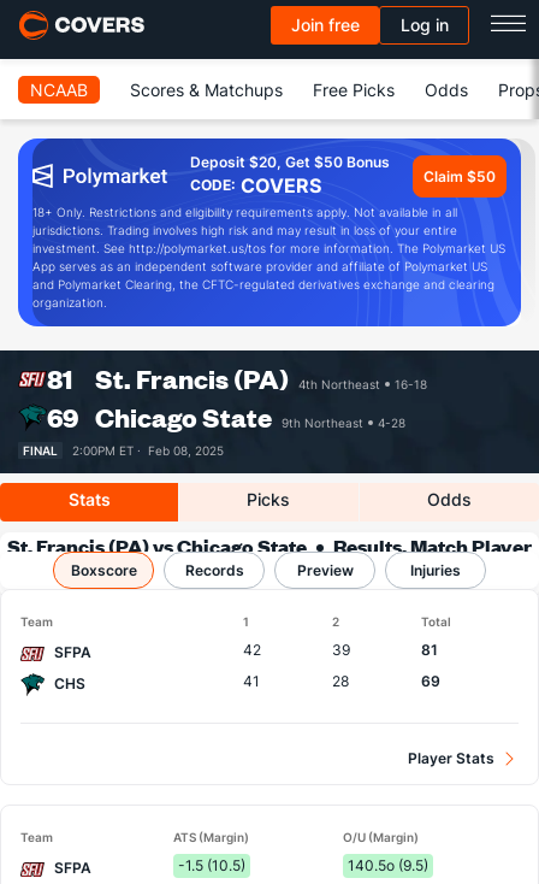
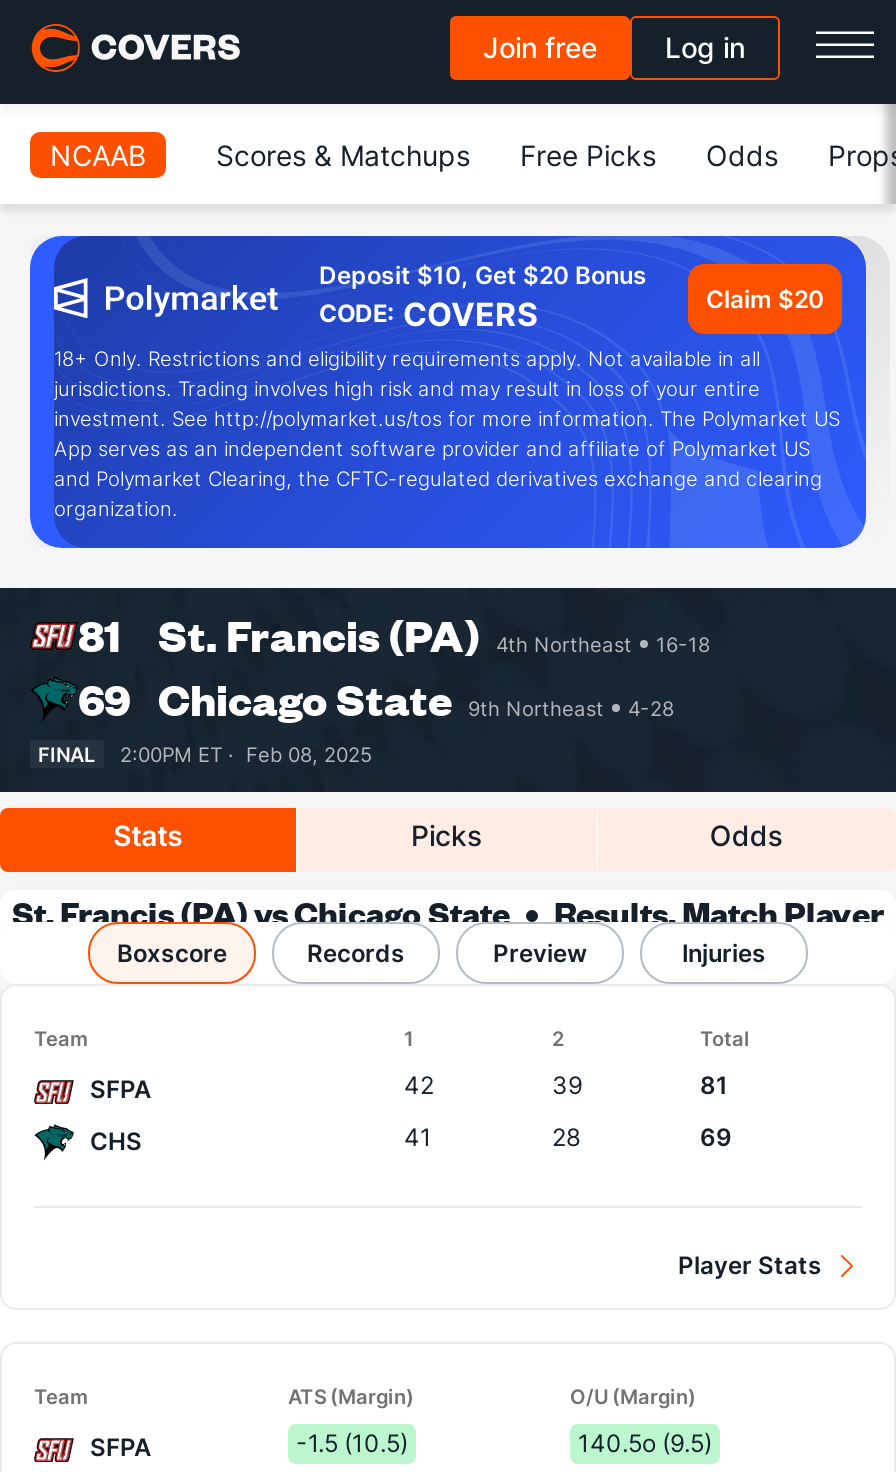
- Deposit $20, Get $50 Bonus
+ Deposit $10, Get $20 Bonus

- Claim $50
+ Claim $20
